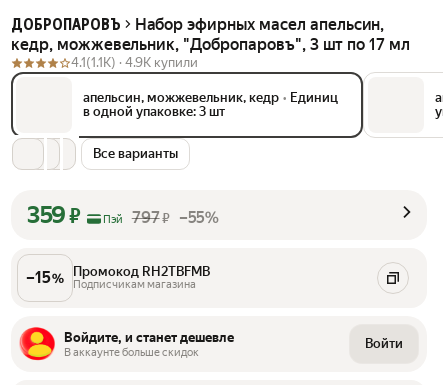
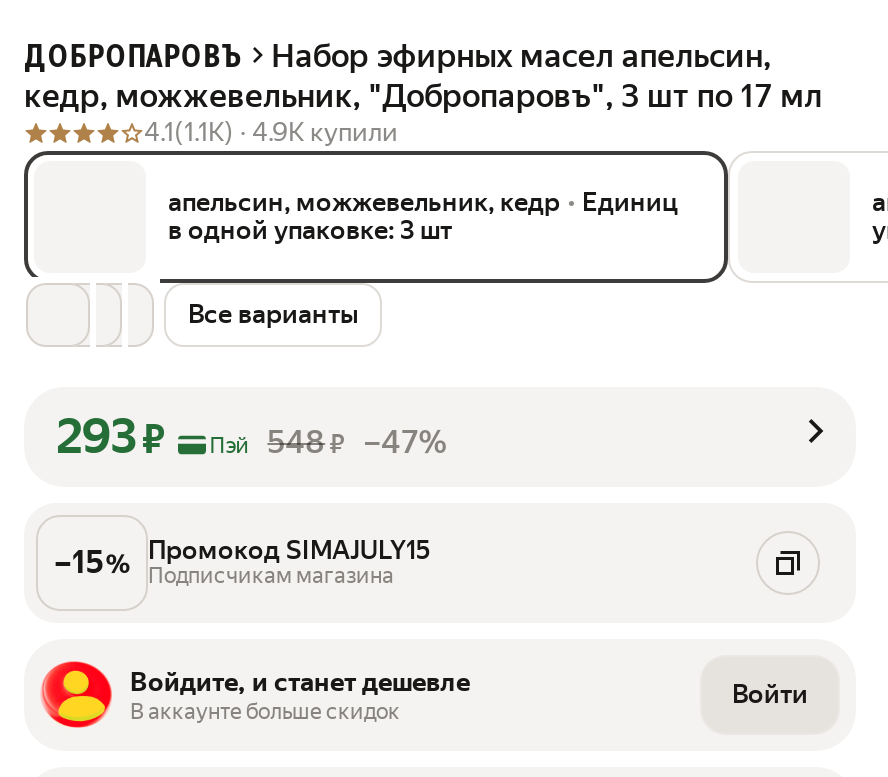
- 359 ₽
+ 293 ₽

- 797 ₽ –55%
+ 548 ₽ –47%

- Промокод RH2TBFMB
+ Промокод SIMAJULY15
